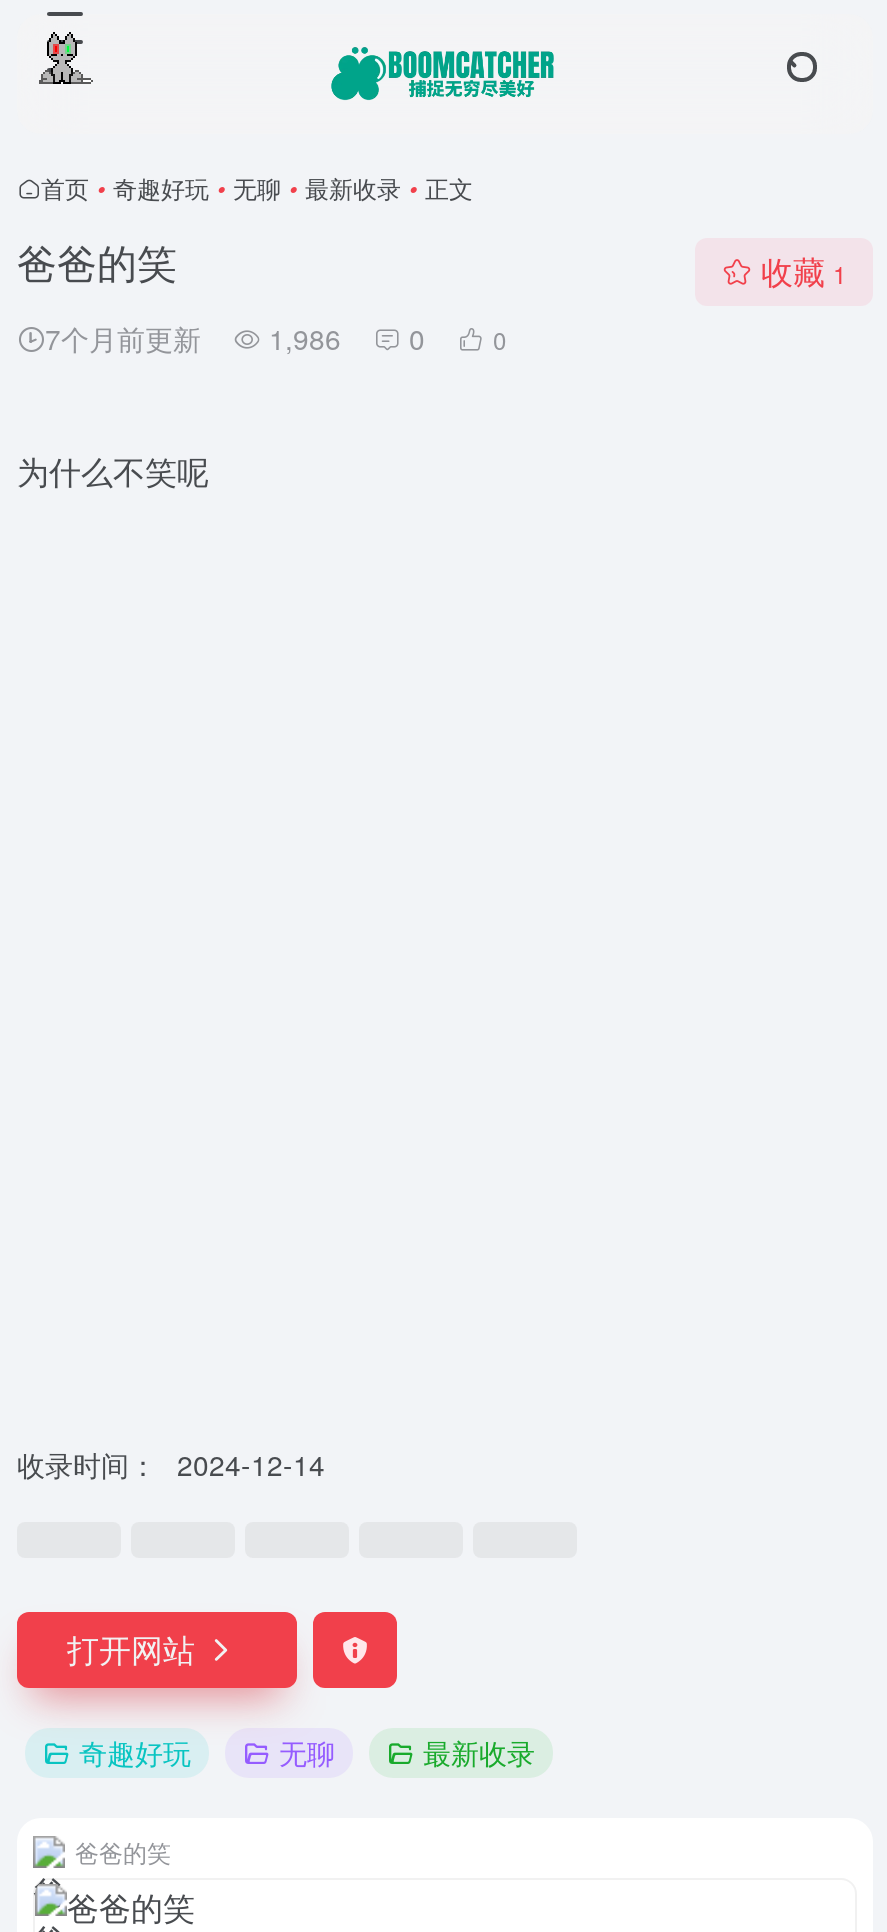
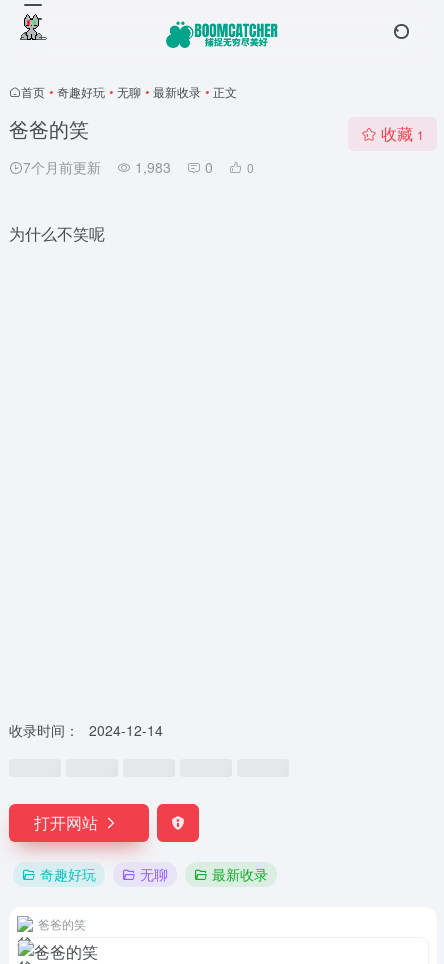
- 7个月前更新 1,986 0 0
+ 7个月前更新 1,983 0 0
